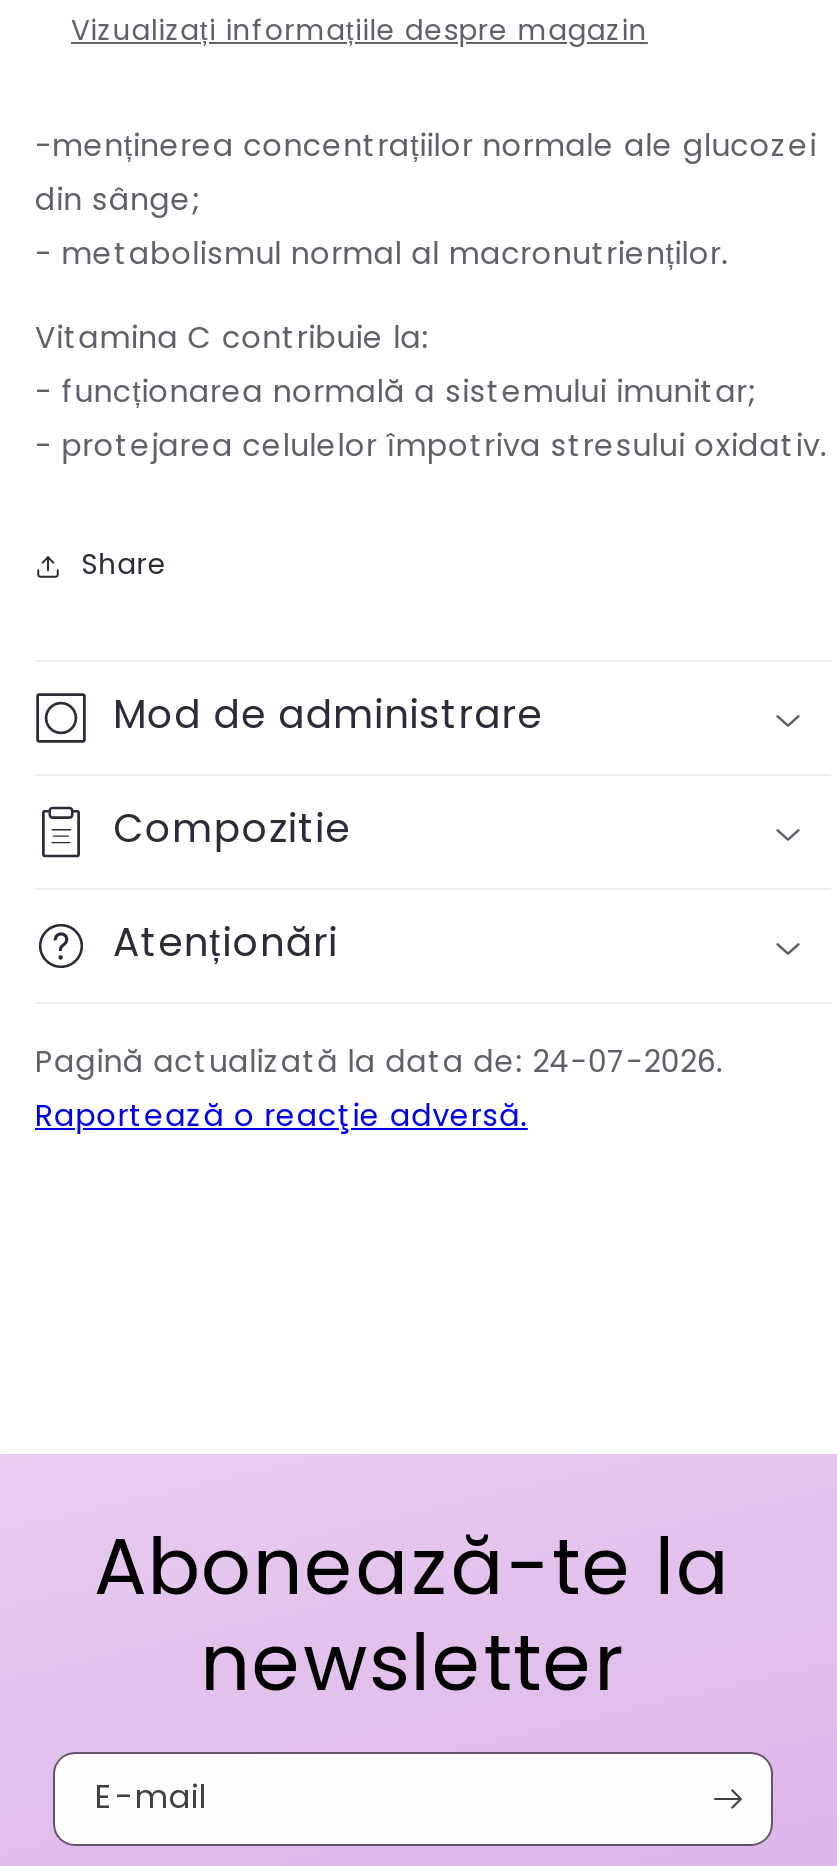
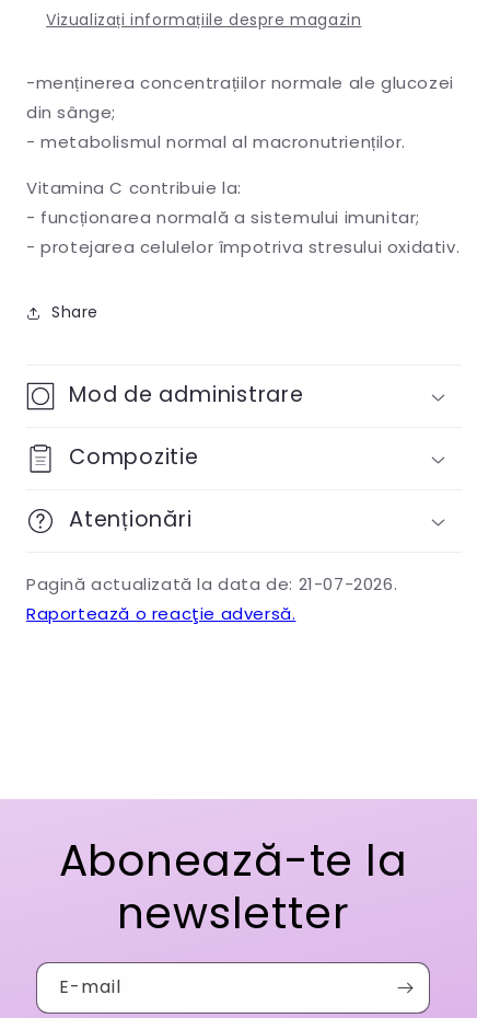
- Pagină actualizată la data de: 24-07-2026.
+ Pagină actualizată la data de: 21-07-2026.
